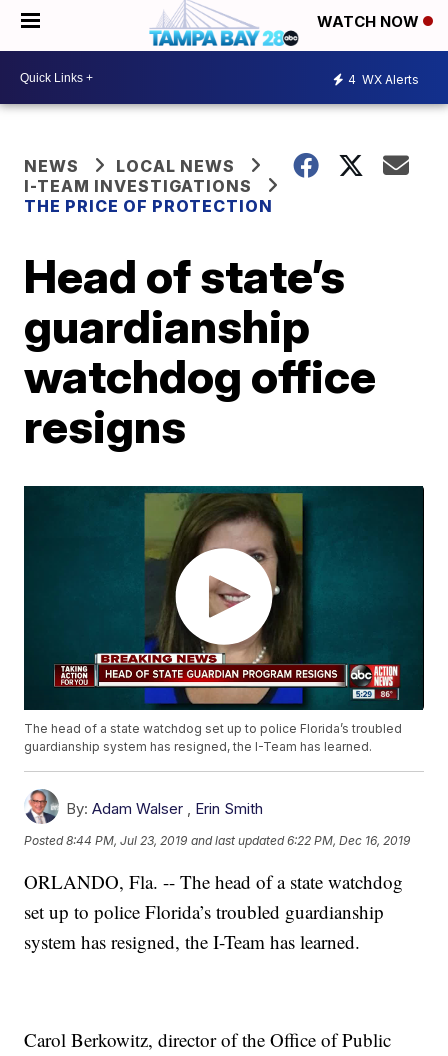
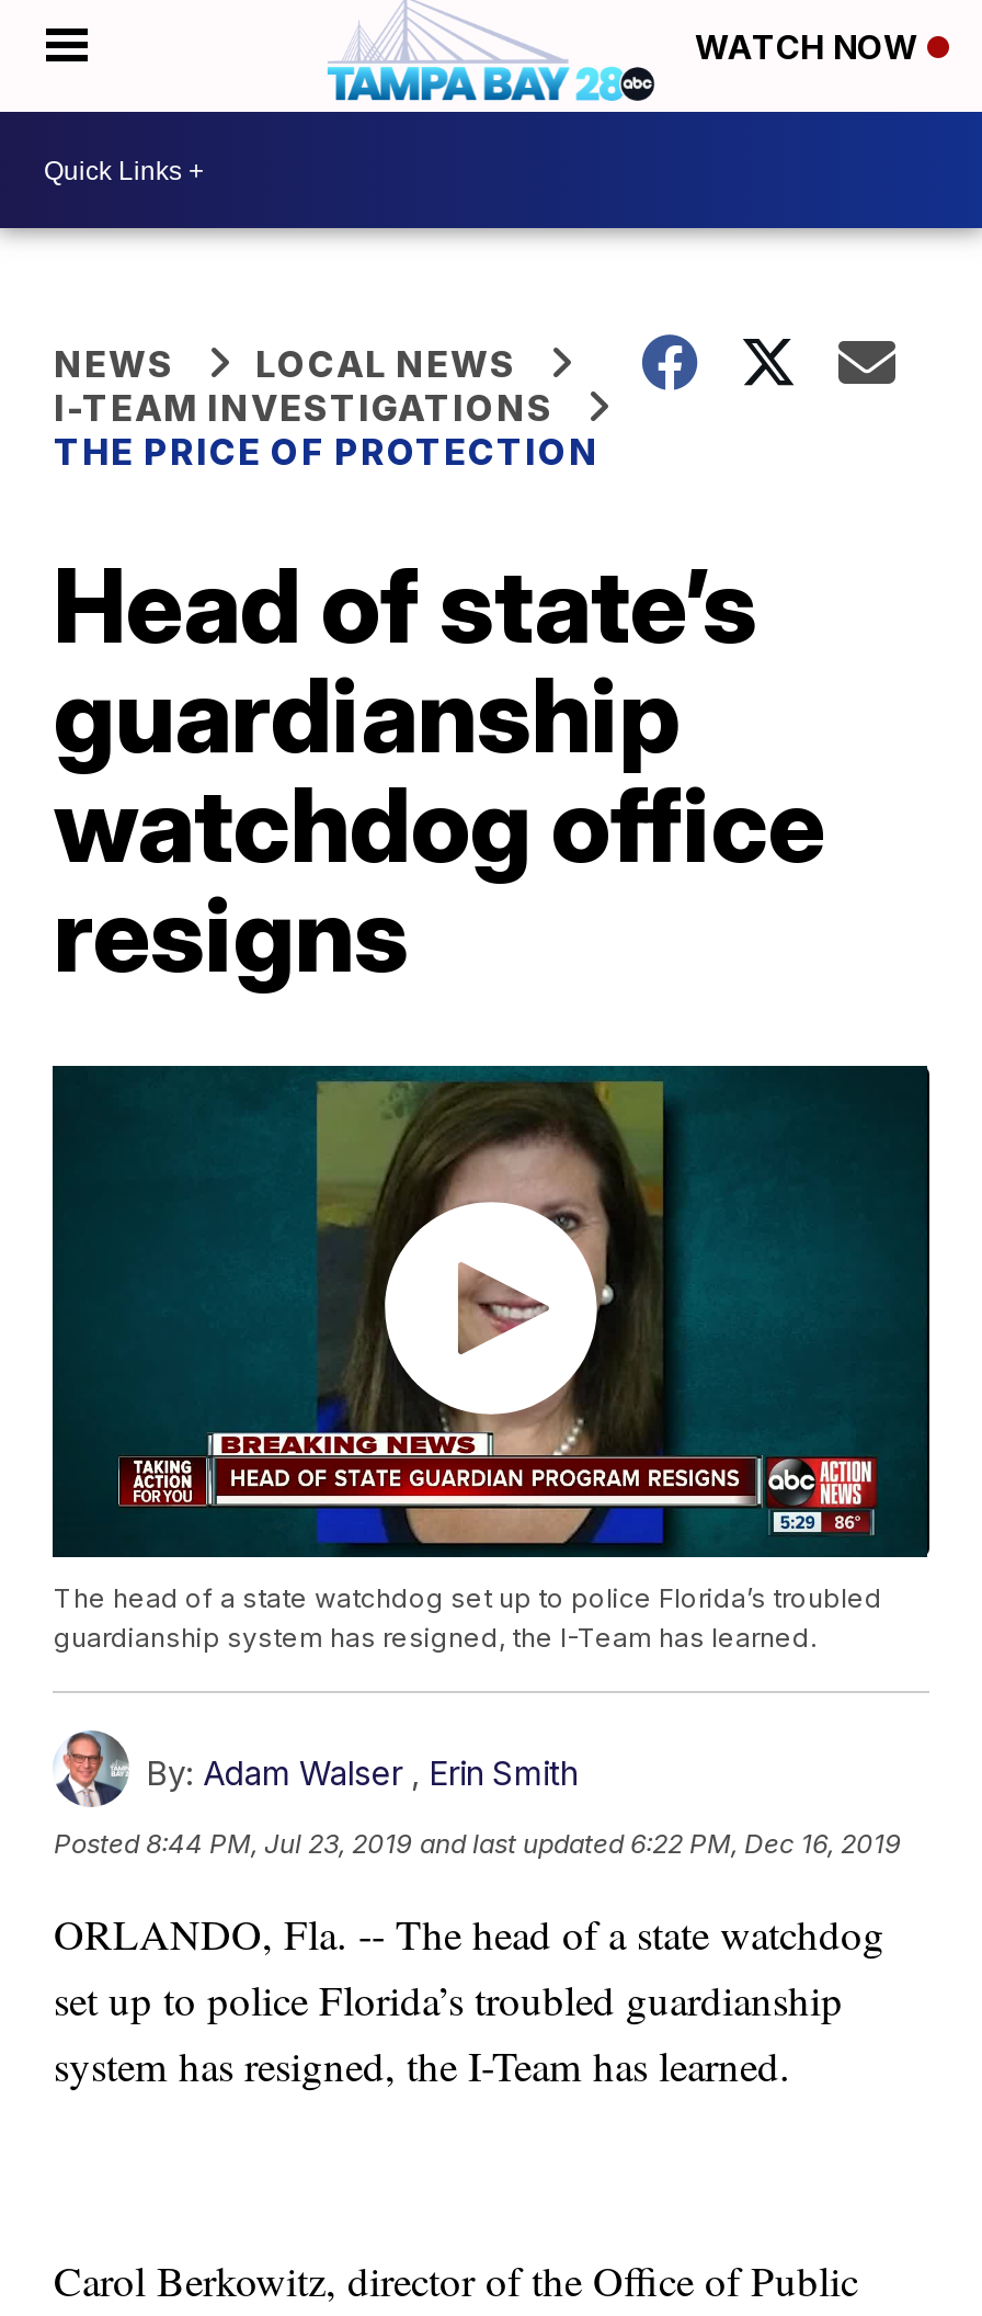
- 4 WX Alerts
